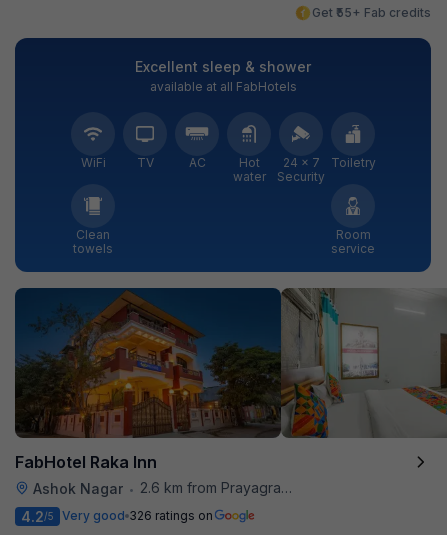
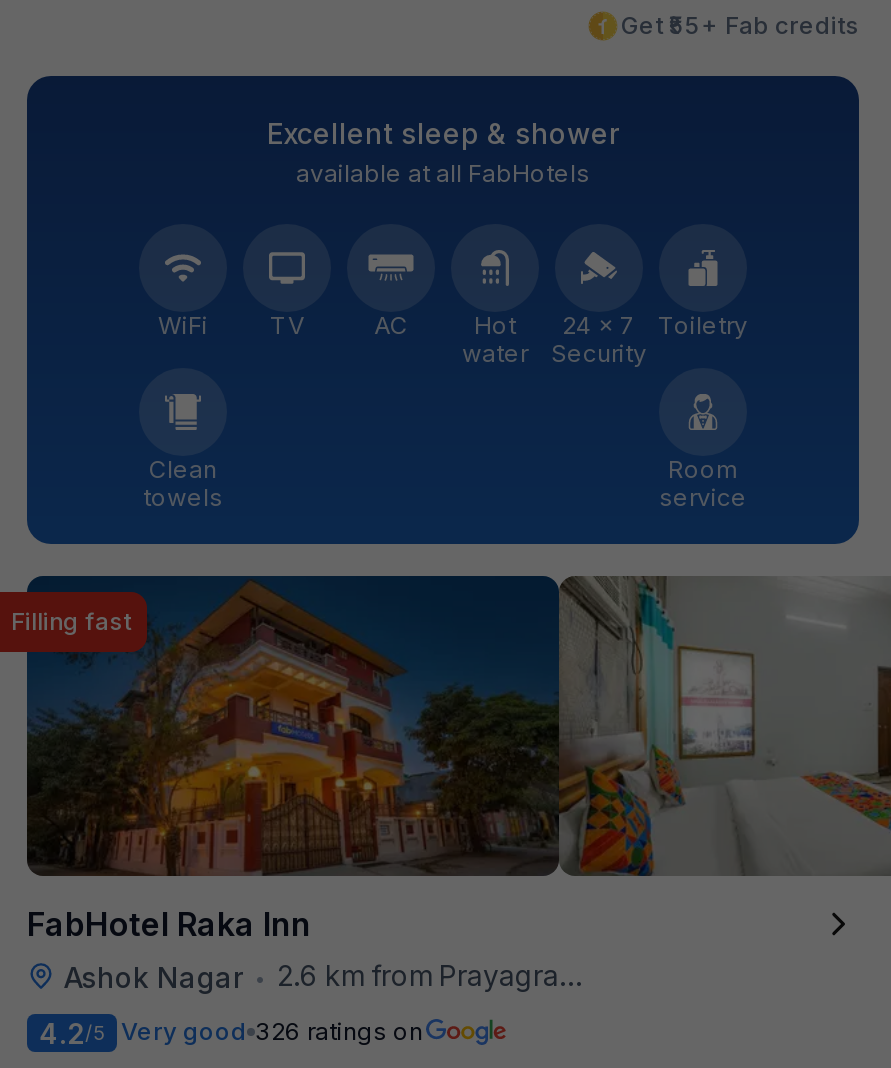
+ Filling fast
